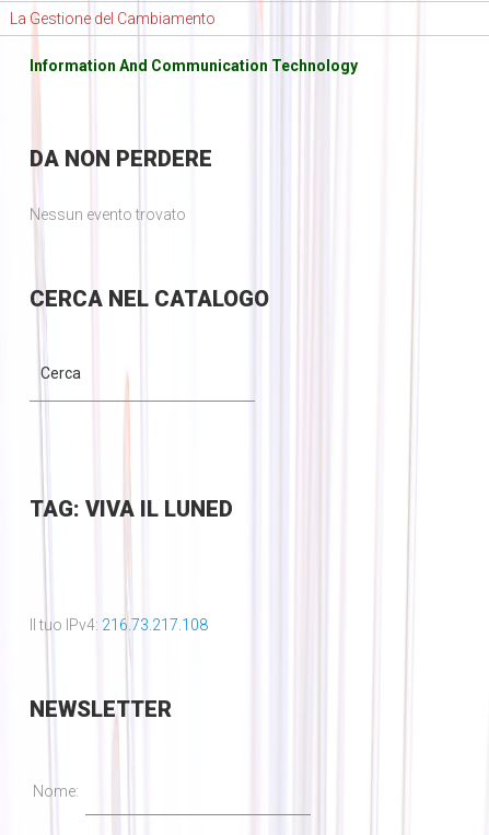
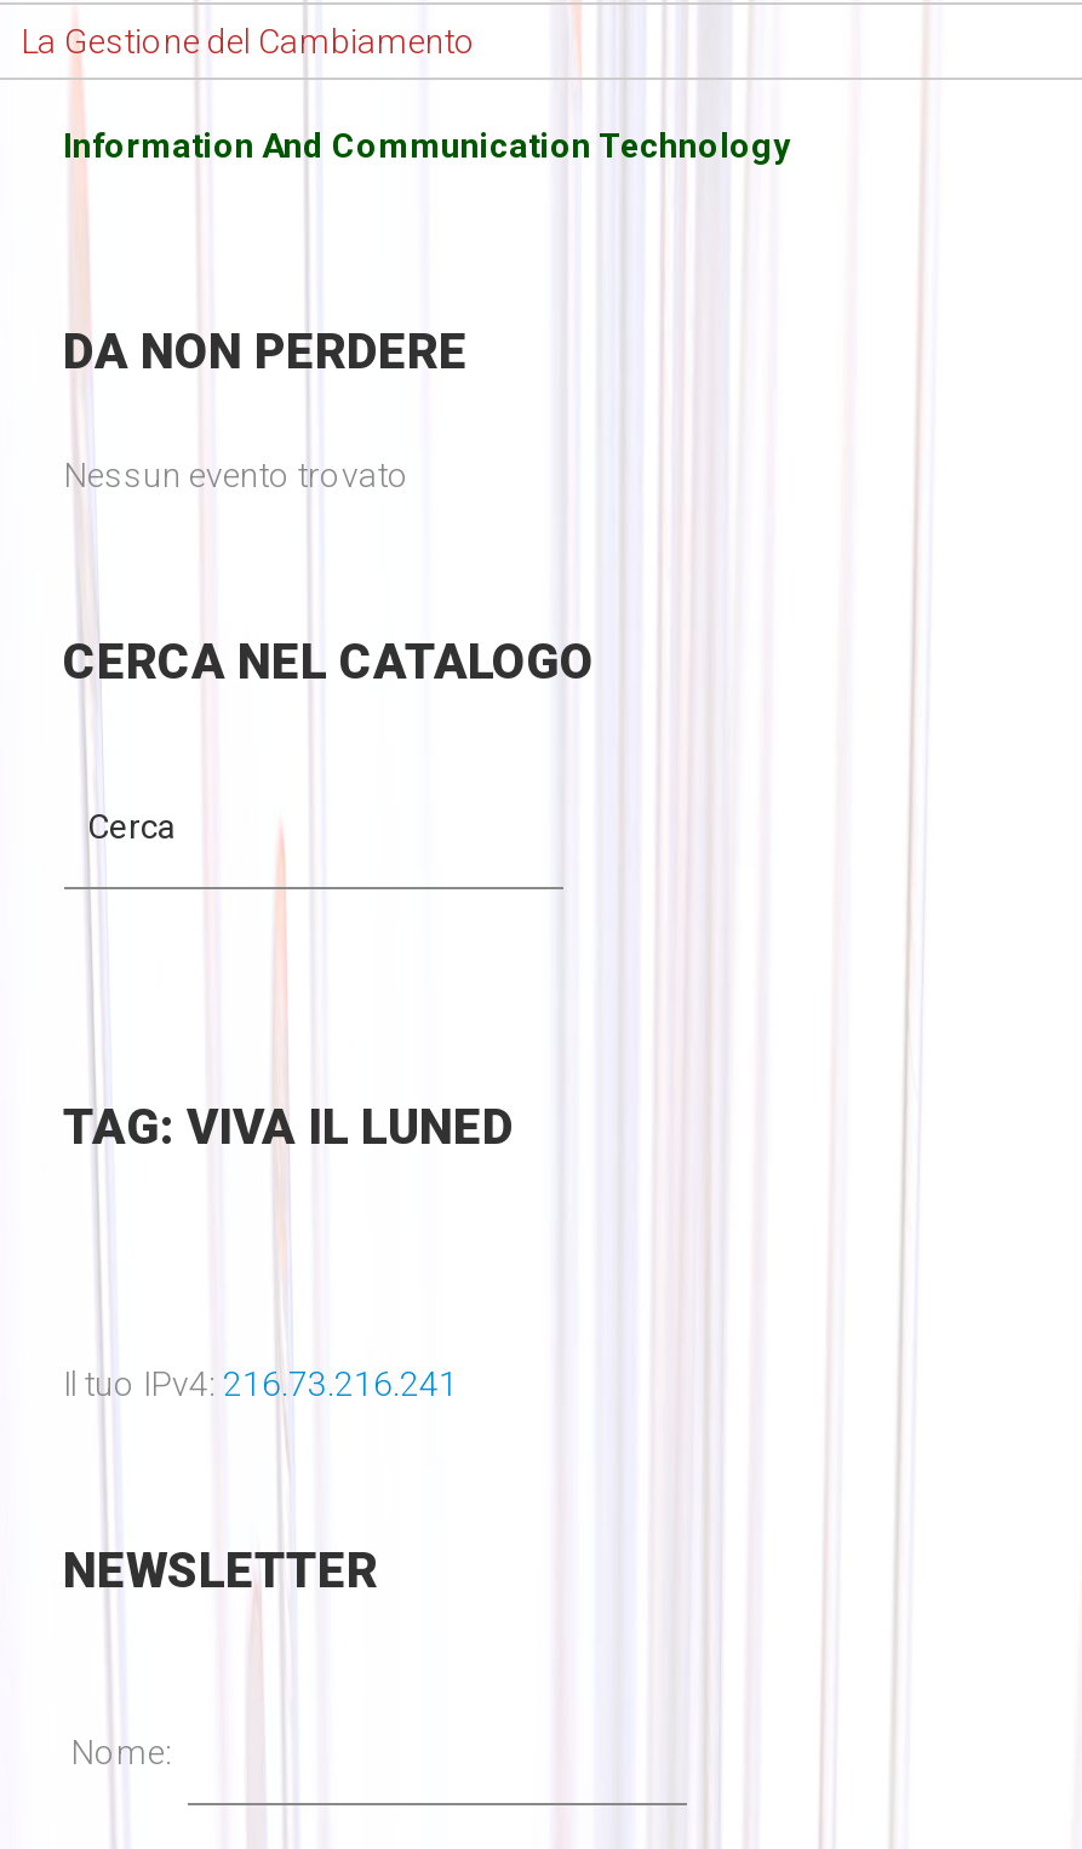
- Il tuo IPv4: 216.73.217.108
+ Il tuo IPv4: 216.73.216.241
